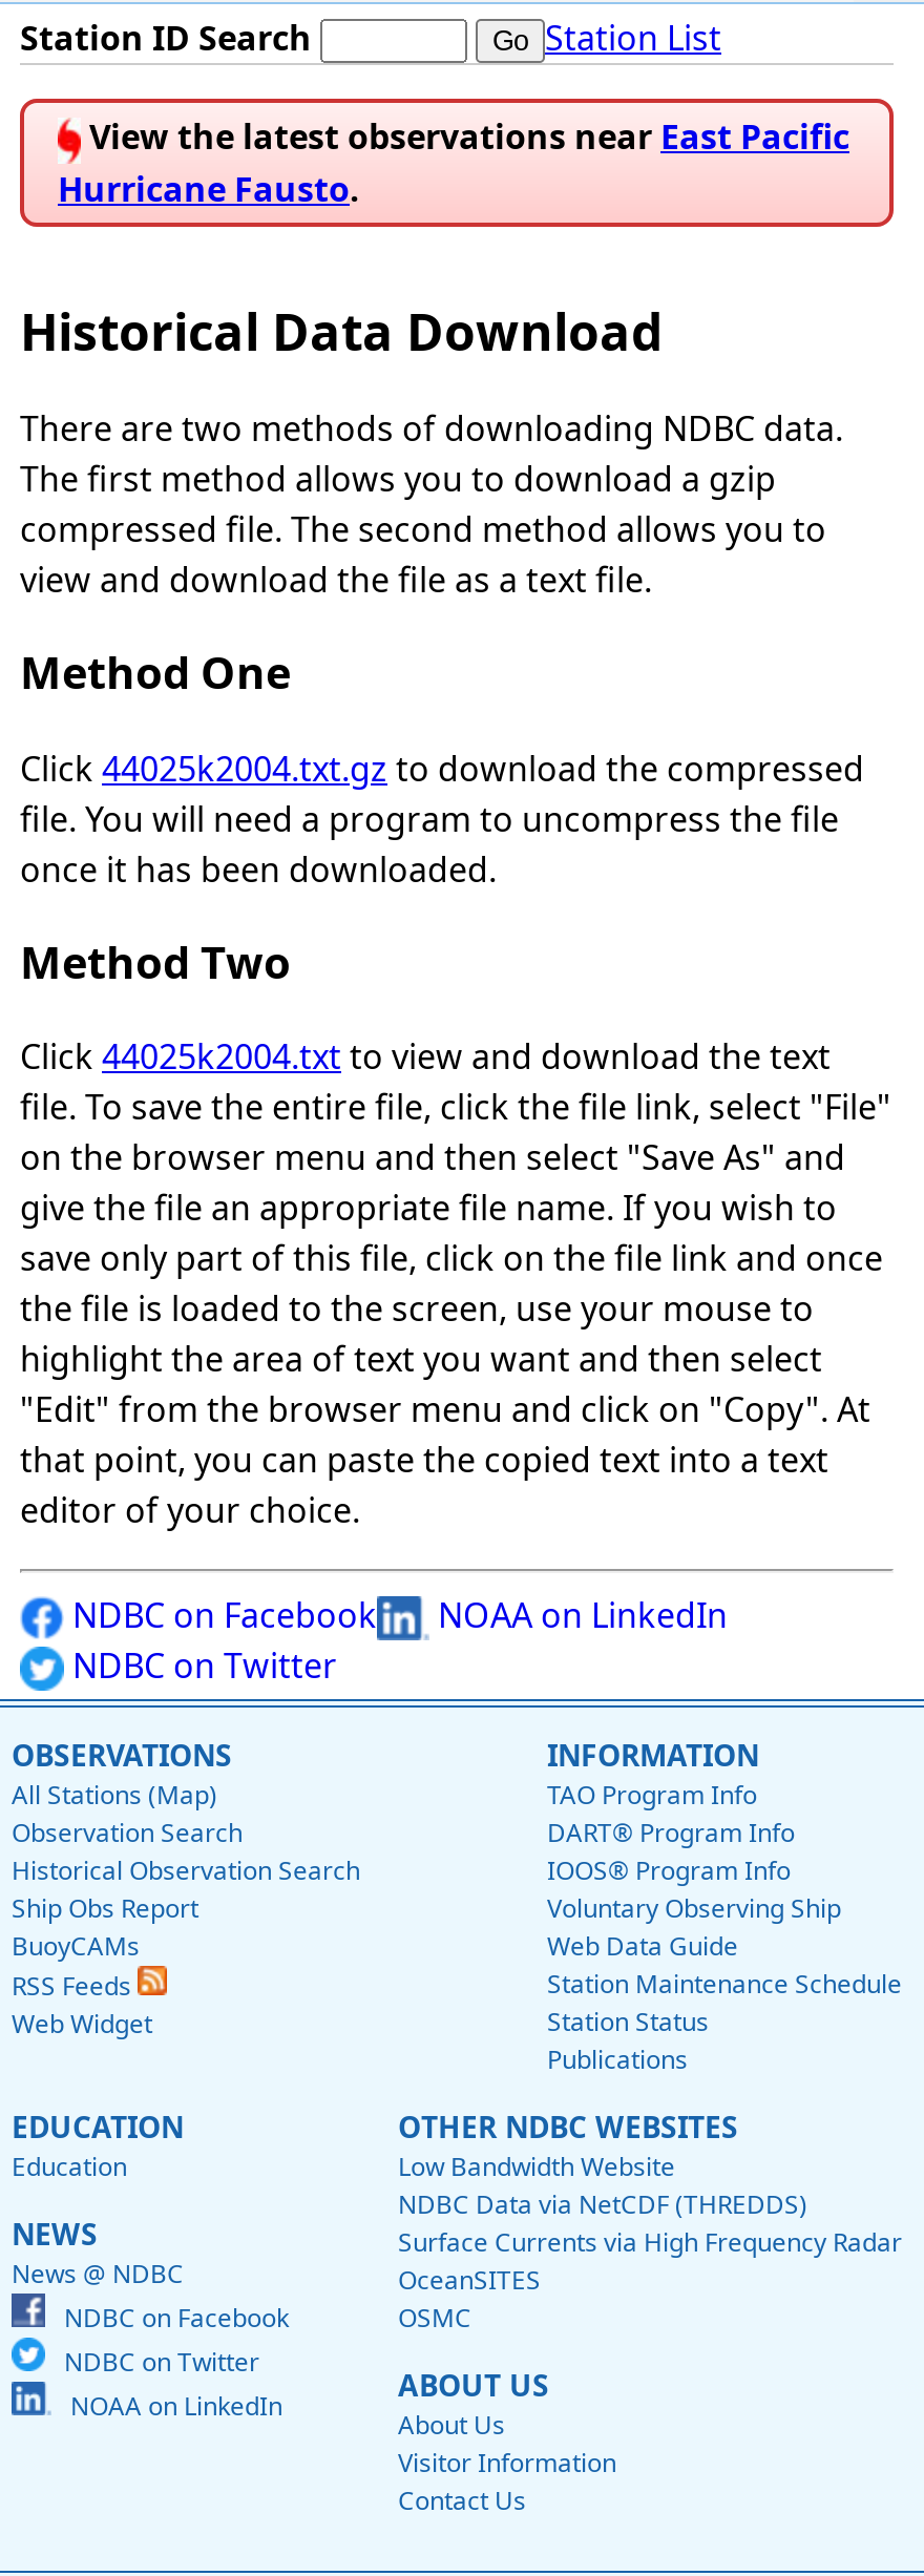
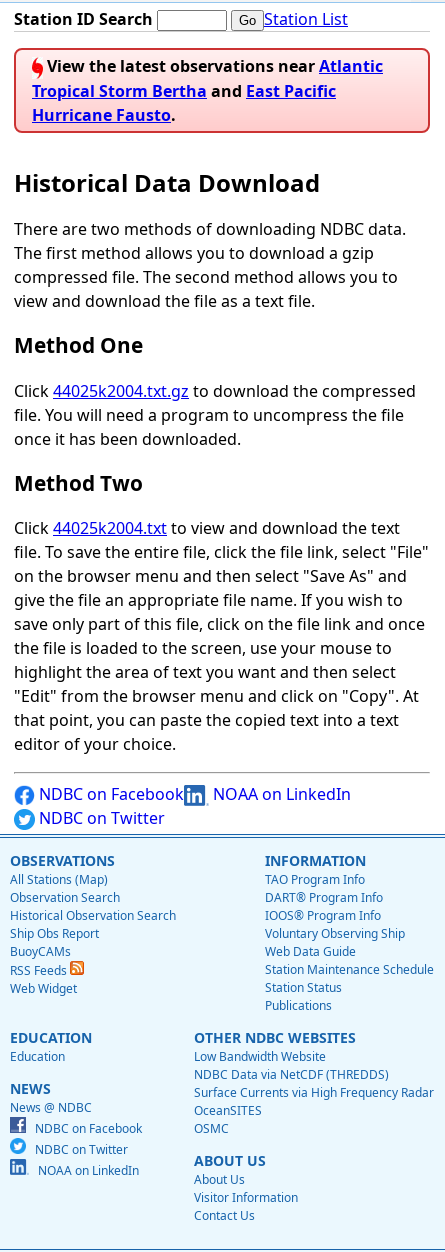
- View the latest observations near East Pacific
+ View the latest observations near Atlantic
+ Tropical Storm Bertha and East Pacific
